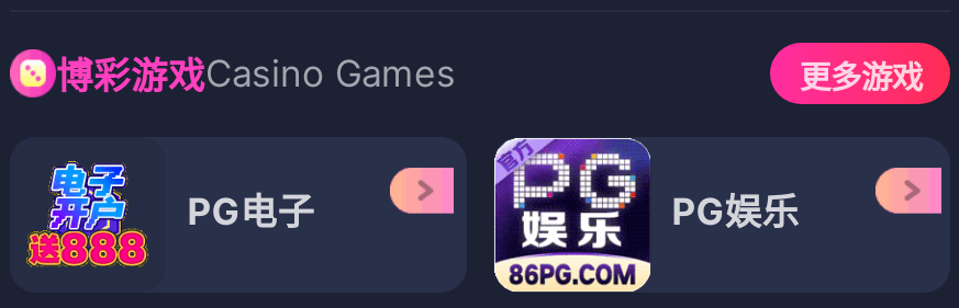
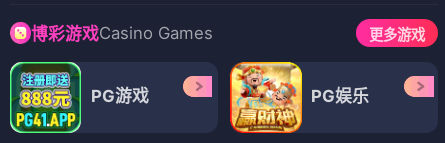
- [image]
- PG电子
+ [image]
+ PG游戏

- [image]
+ [image]
